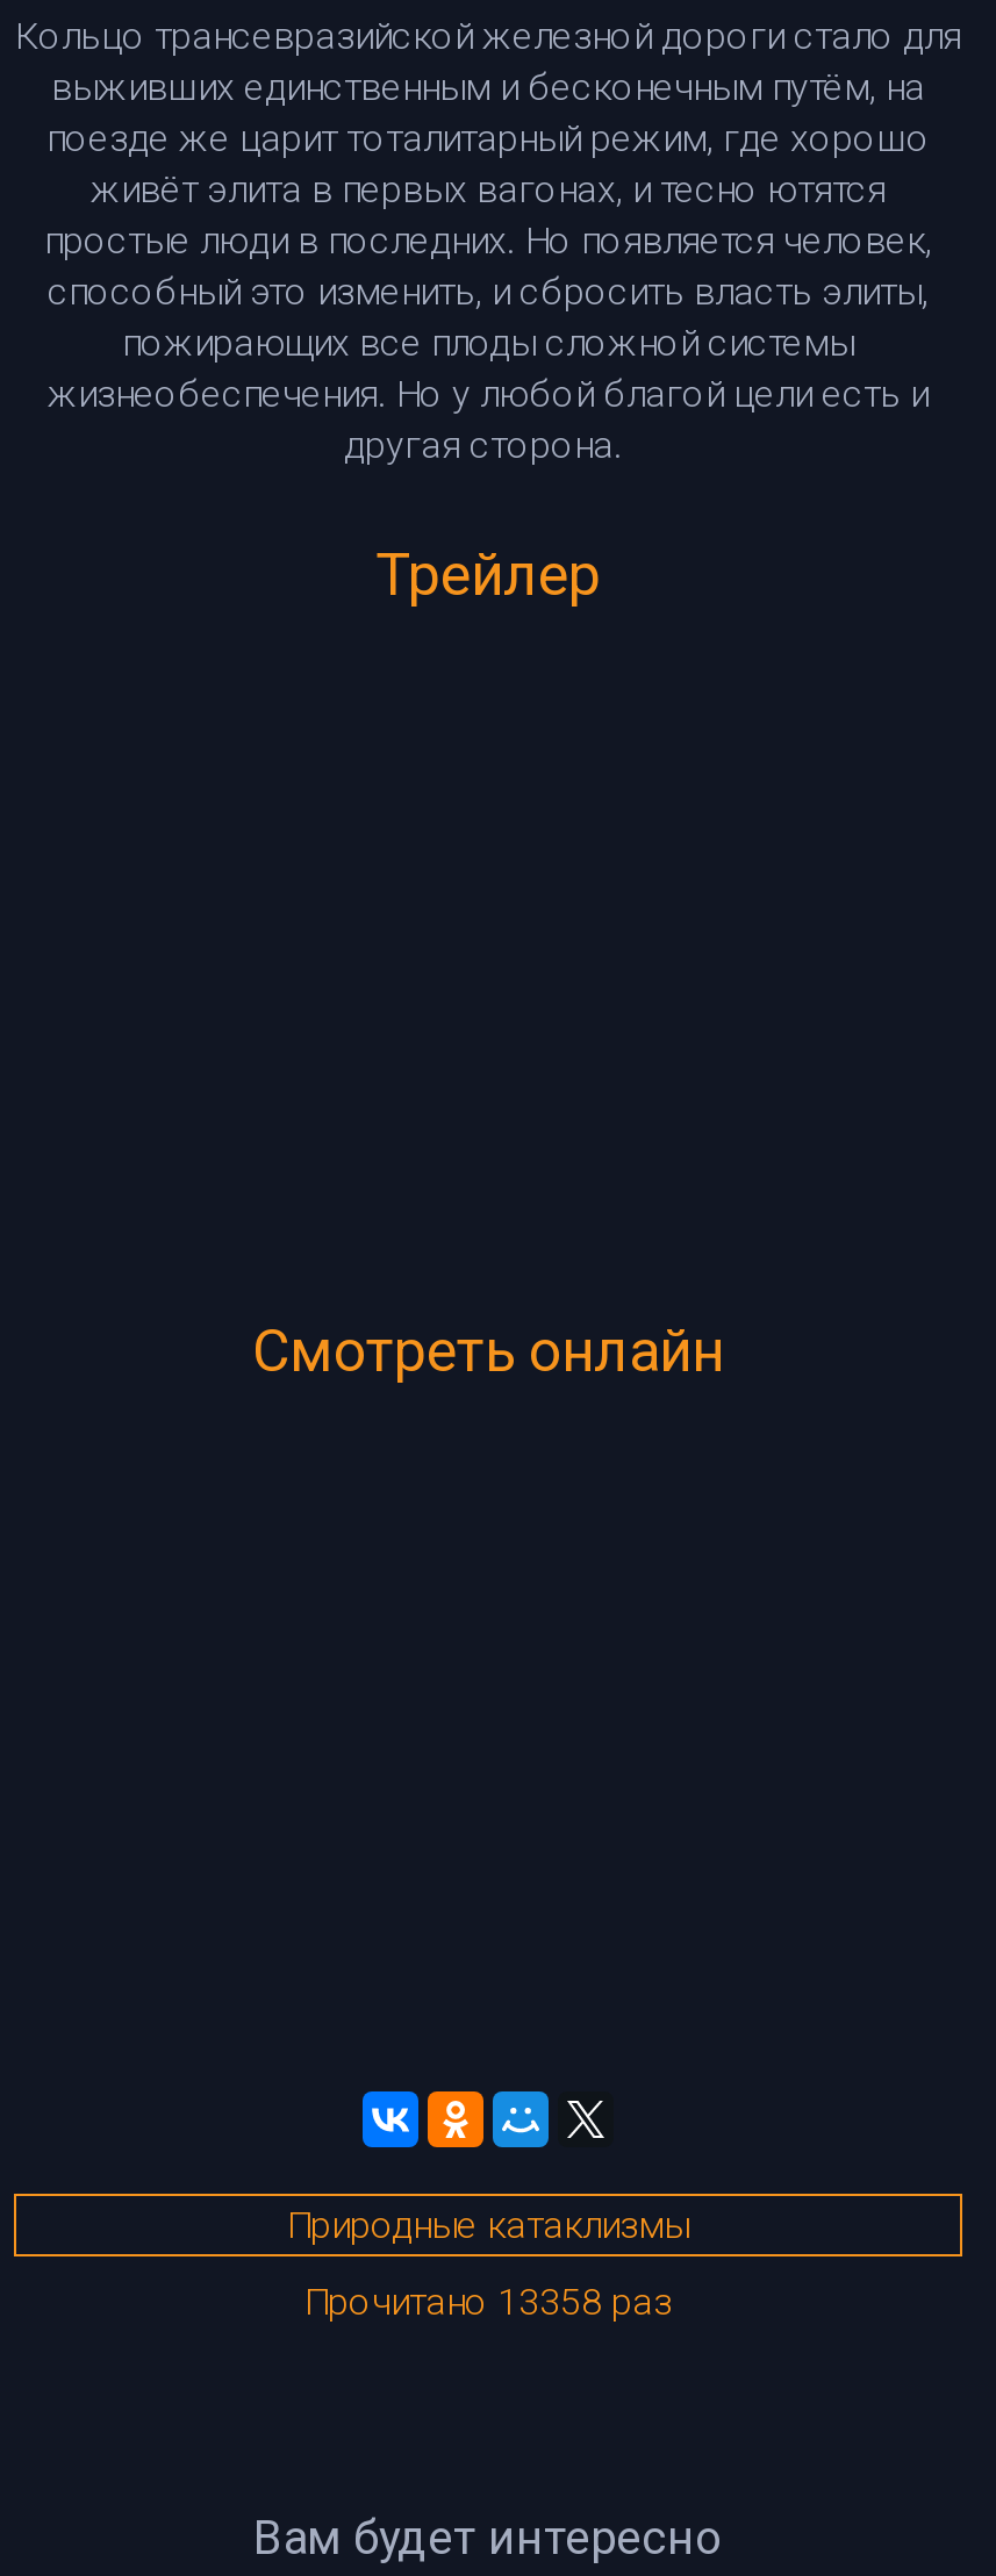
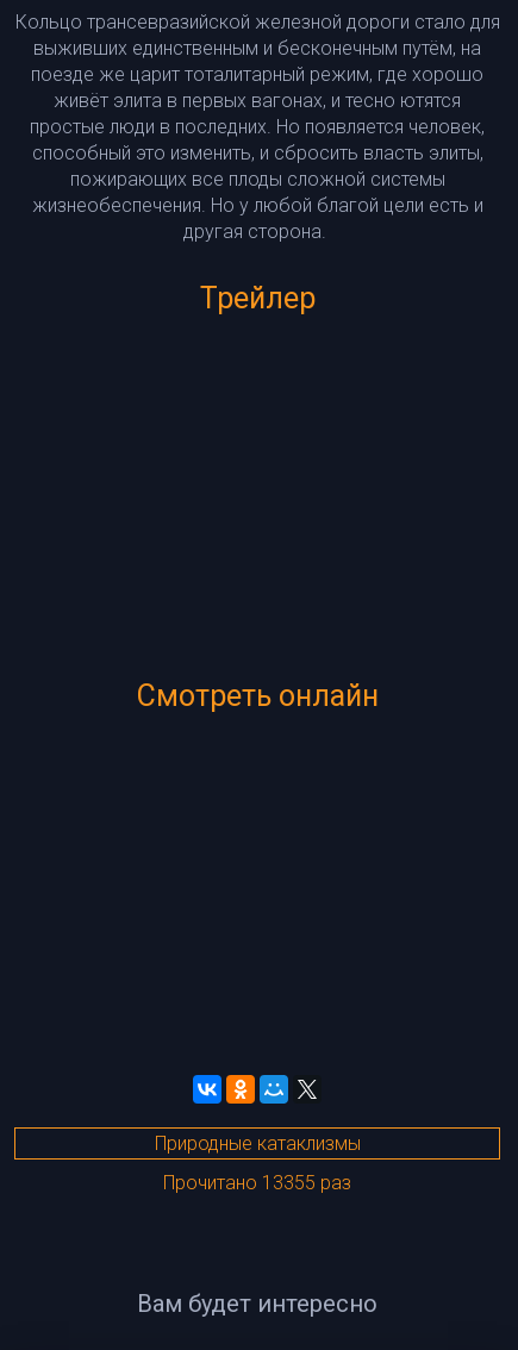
- Прочитано 13358 раз
+ Прочитано 13355 раз
